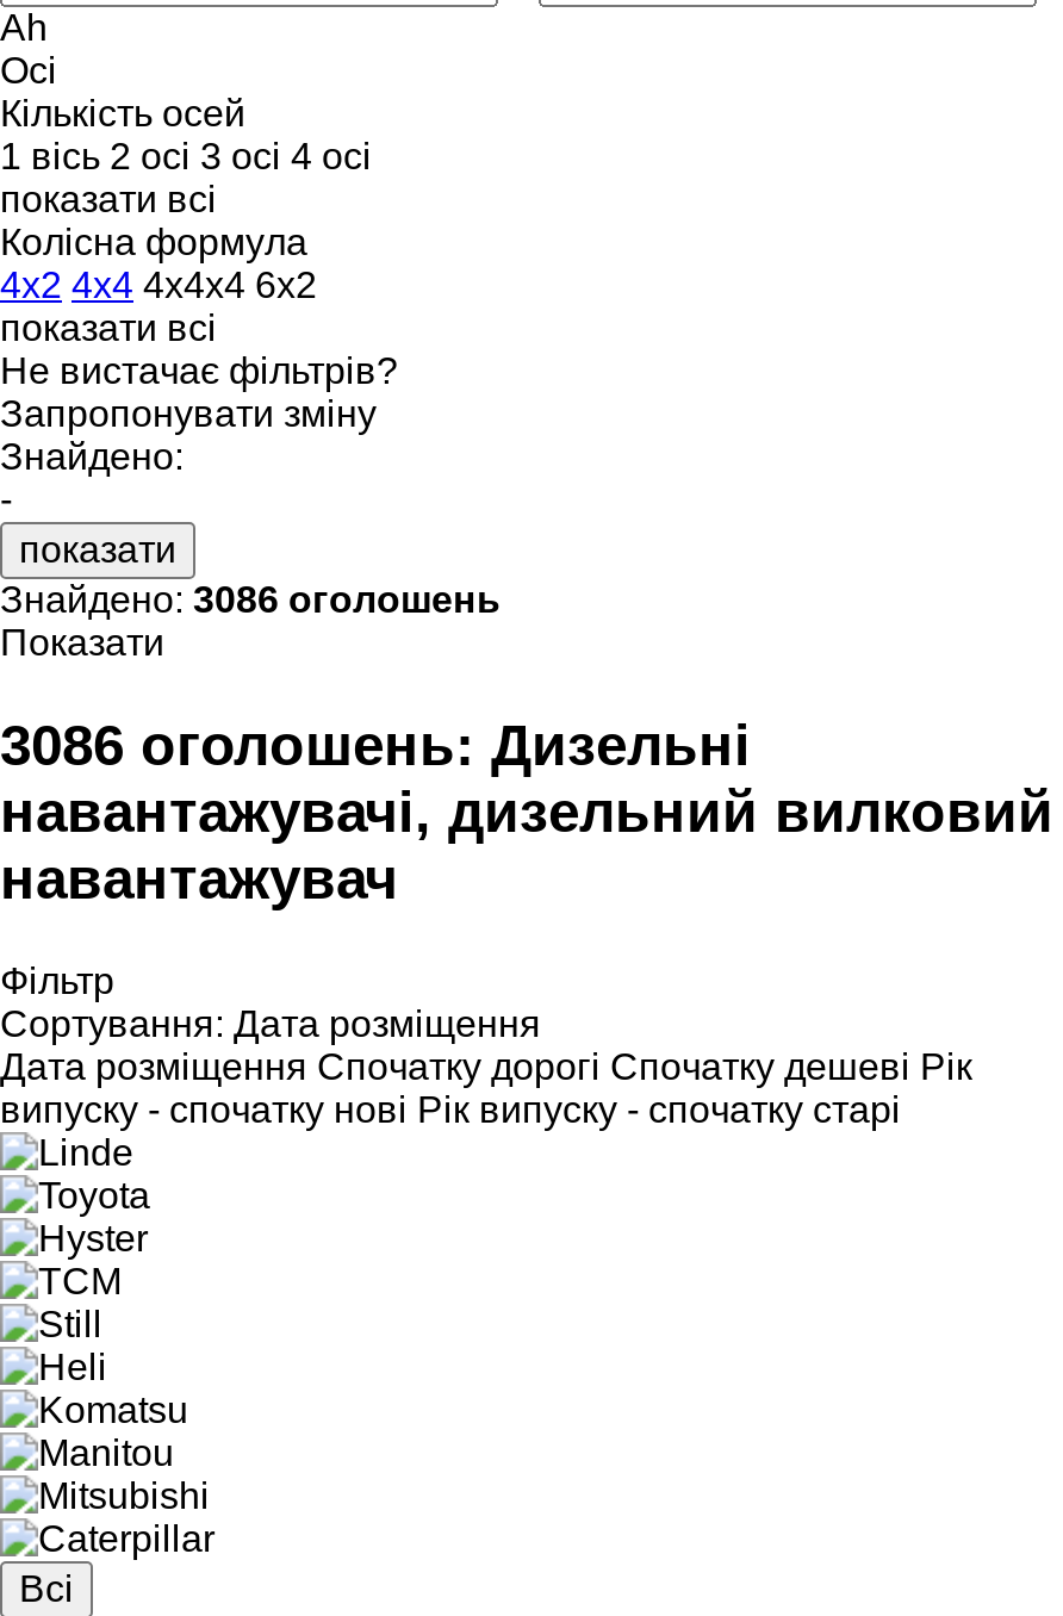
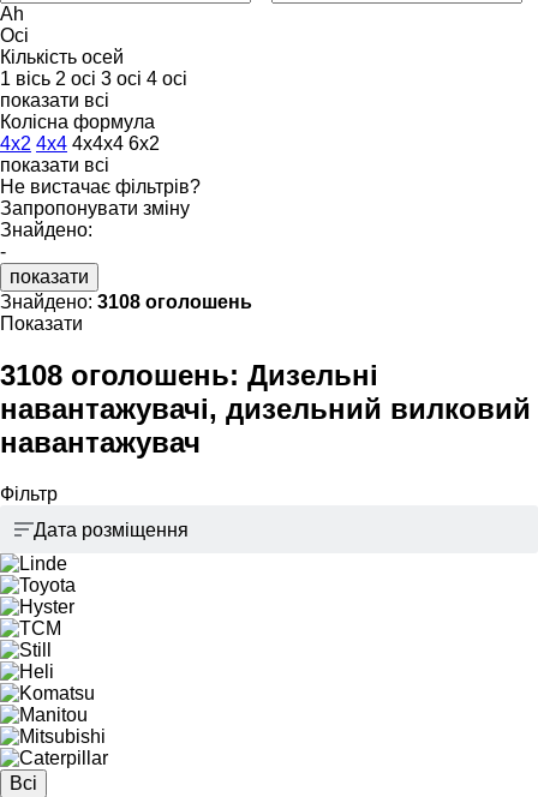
- Знайдено:3086 оголошень
+ Знайдено:3108 оголошень

- 3086 оголошень: Дизельні
+ 3108 оголошень: Дизельні

- Сортування: Дата розміщення
- Дата розміщення Спочатку дорогі Спочатку дешеві Рік
- випуску - спочатку нові Рік випуску - спочатку старі
+ Дата розміщення
